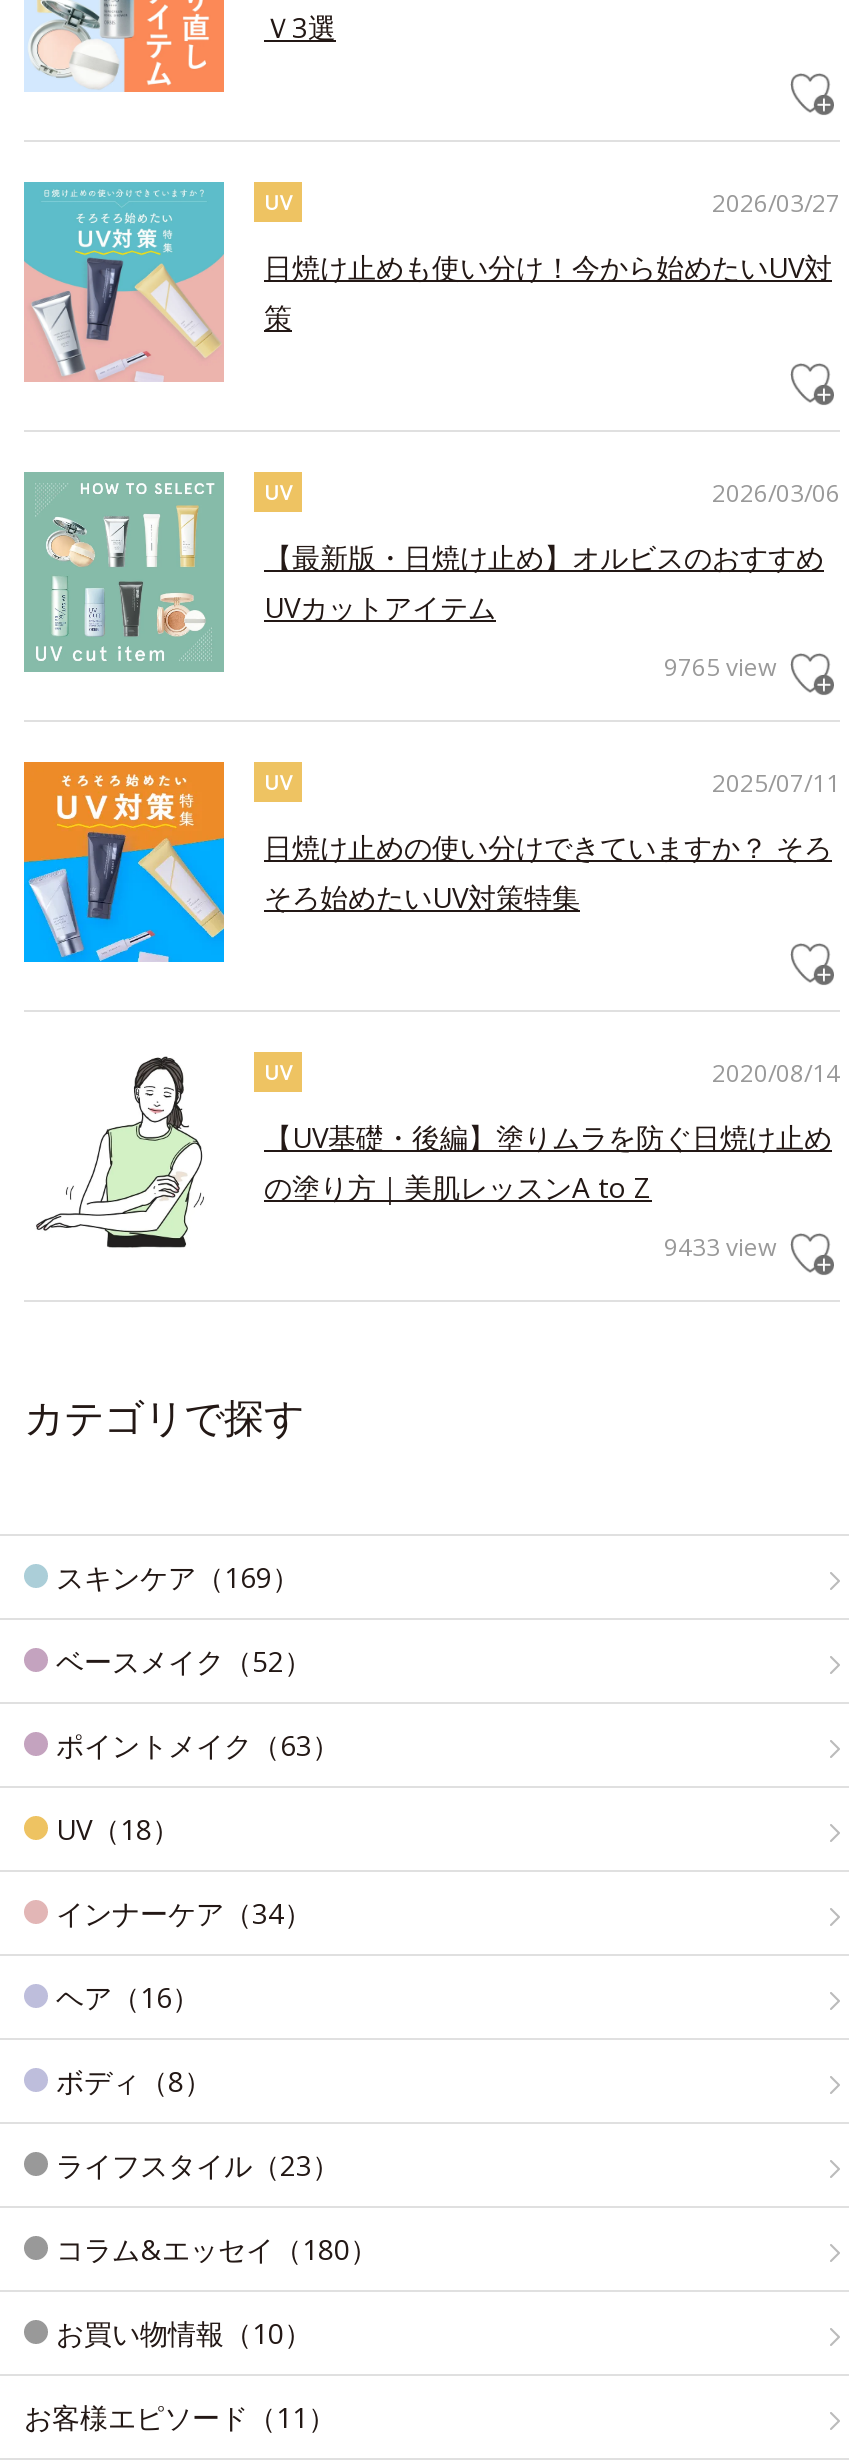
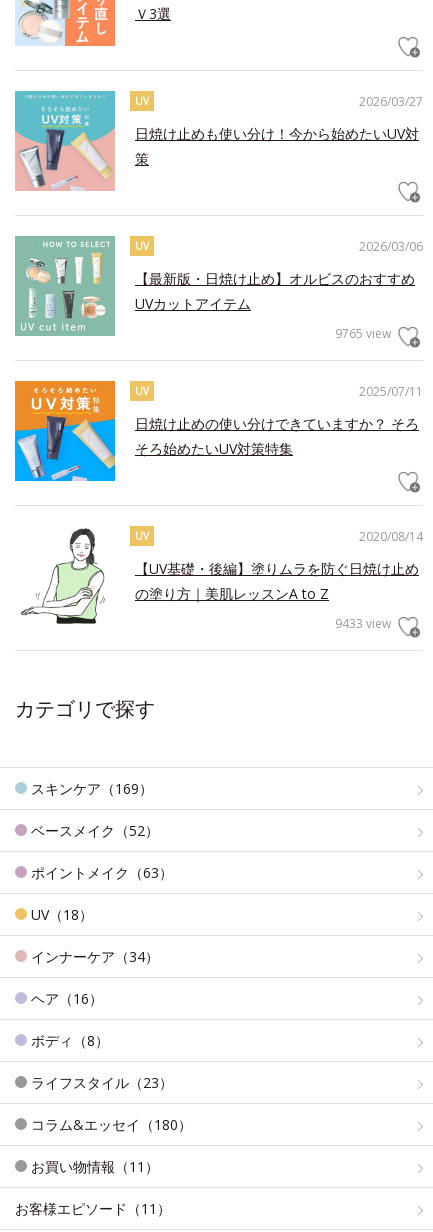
- お買い物情報（10）
+ お買い物情報（11）
